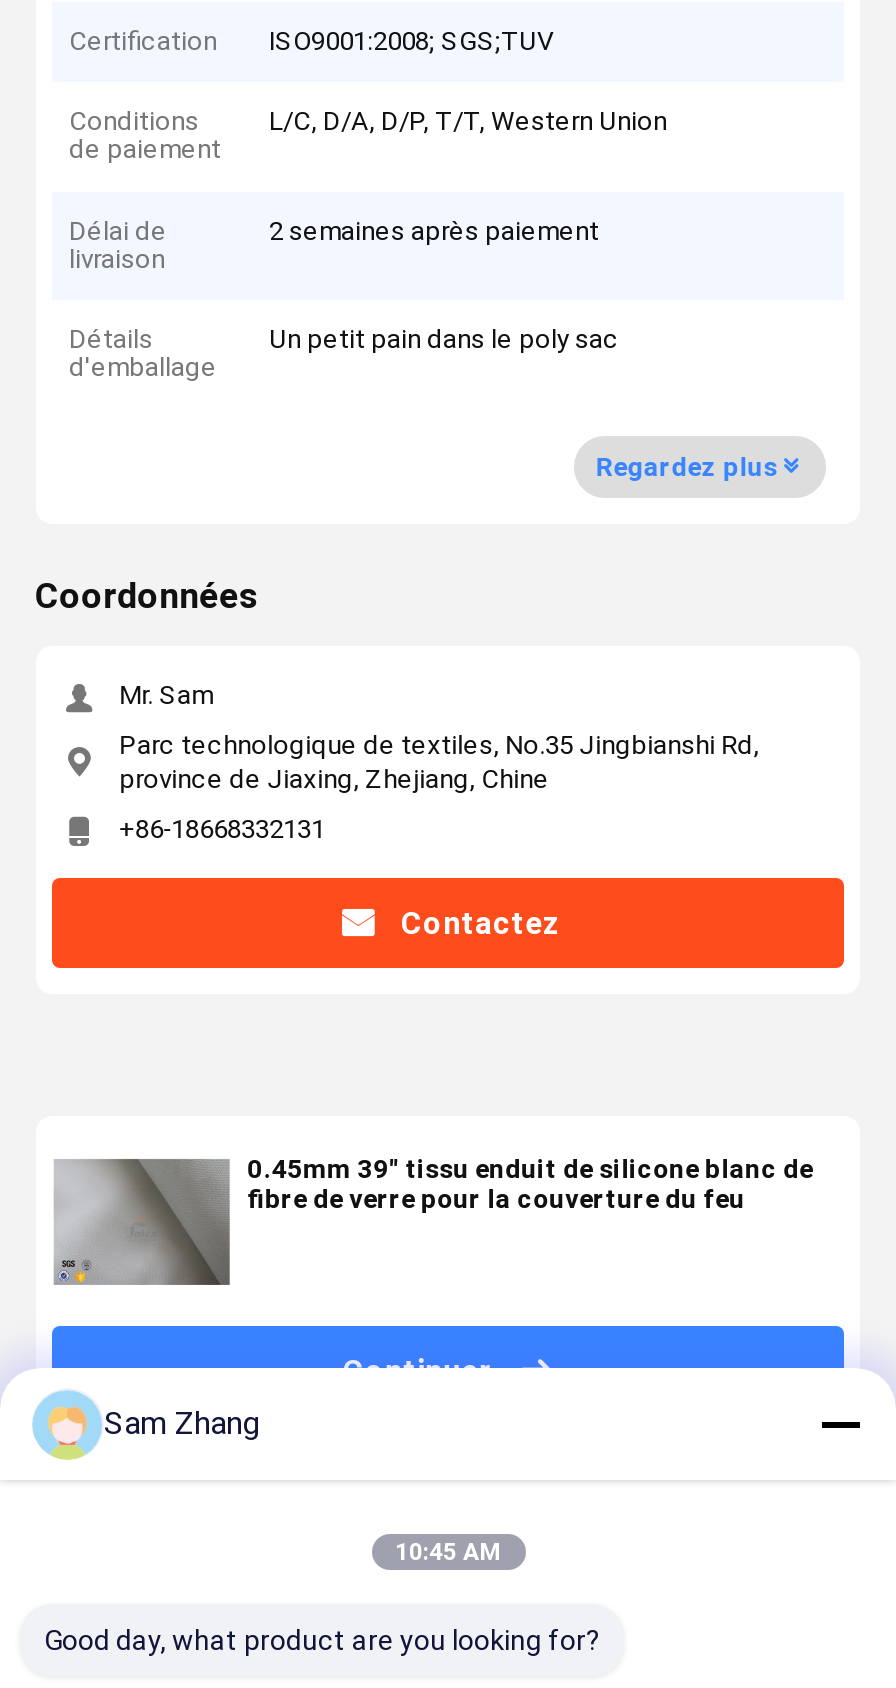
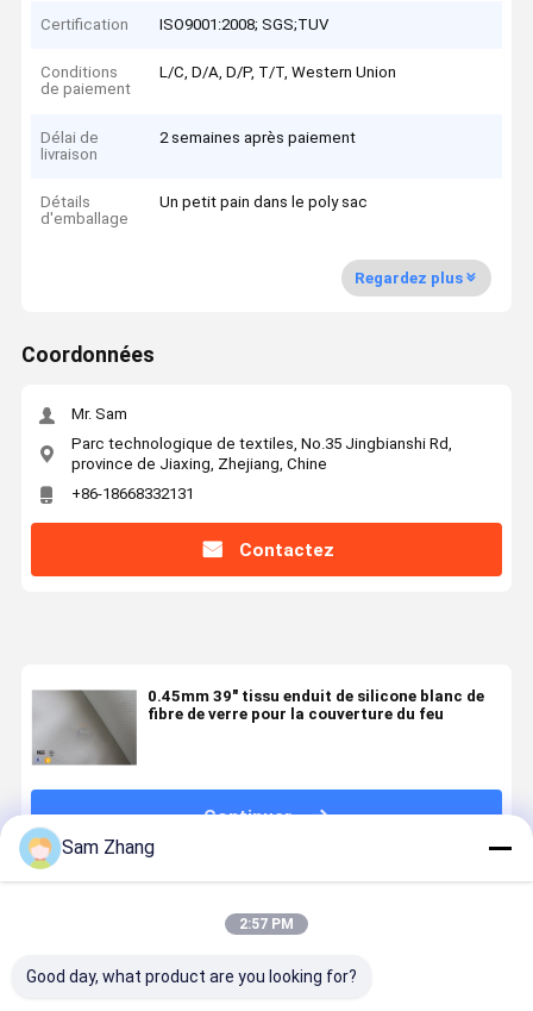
- 10:45 AM
+ 2:57 PM
